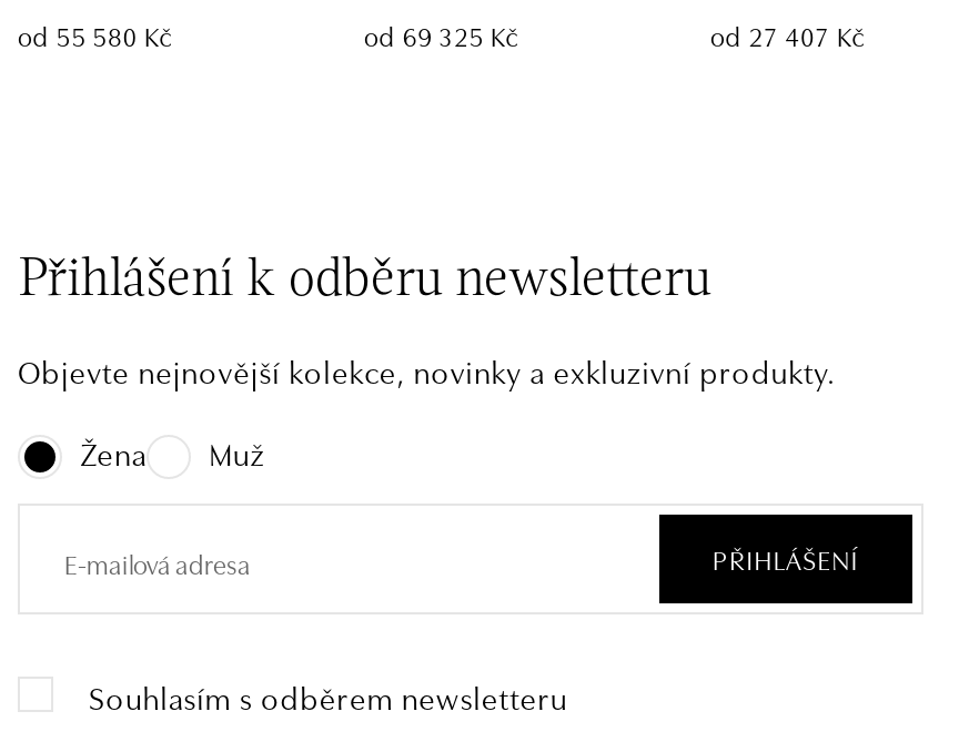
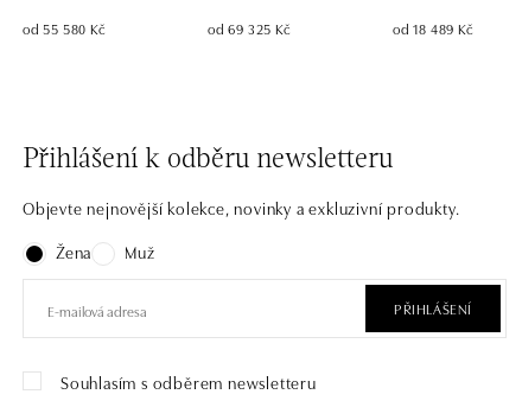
- od 27 407 Kč
+ od 18 489 Kč
